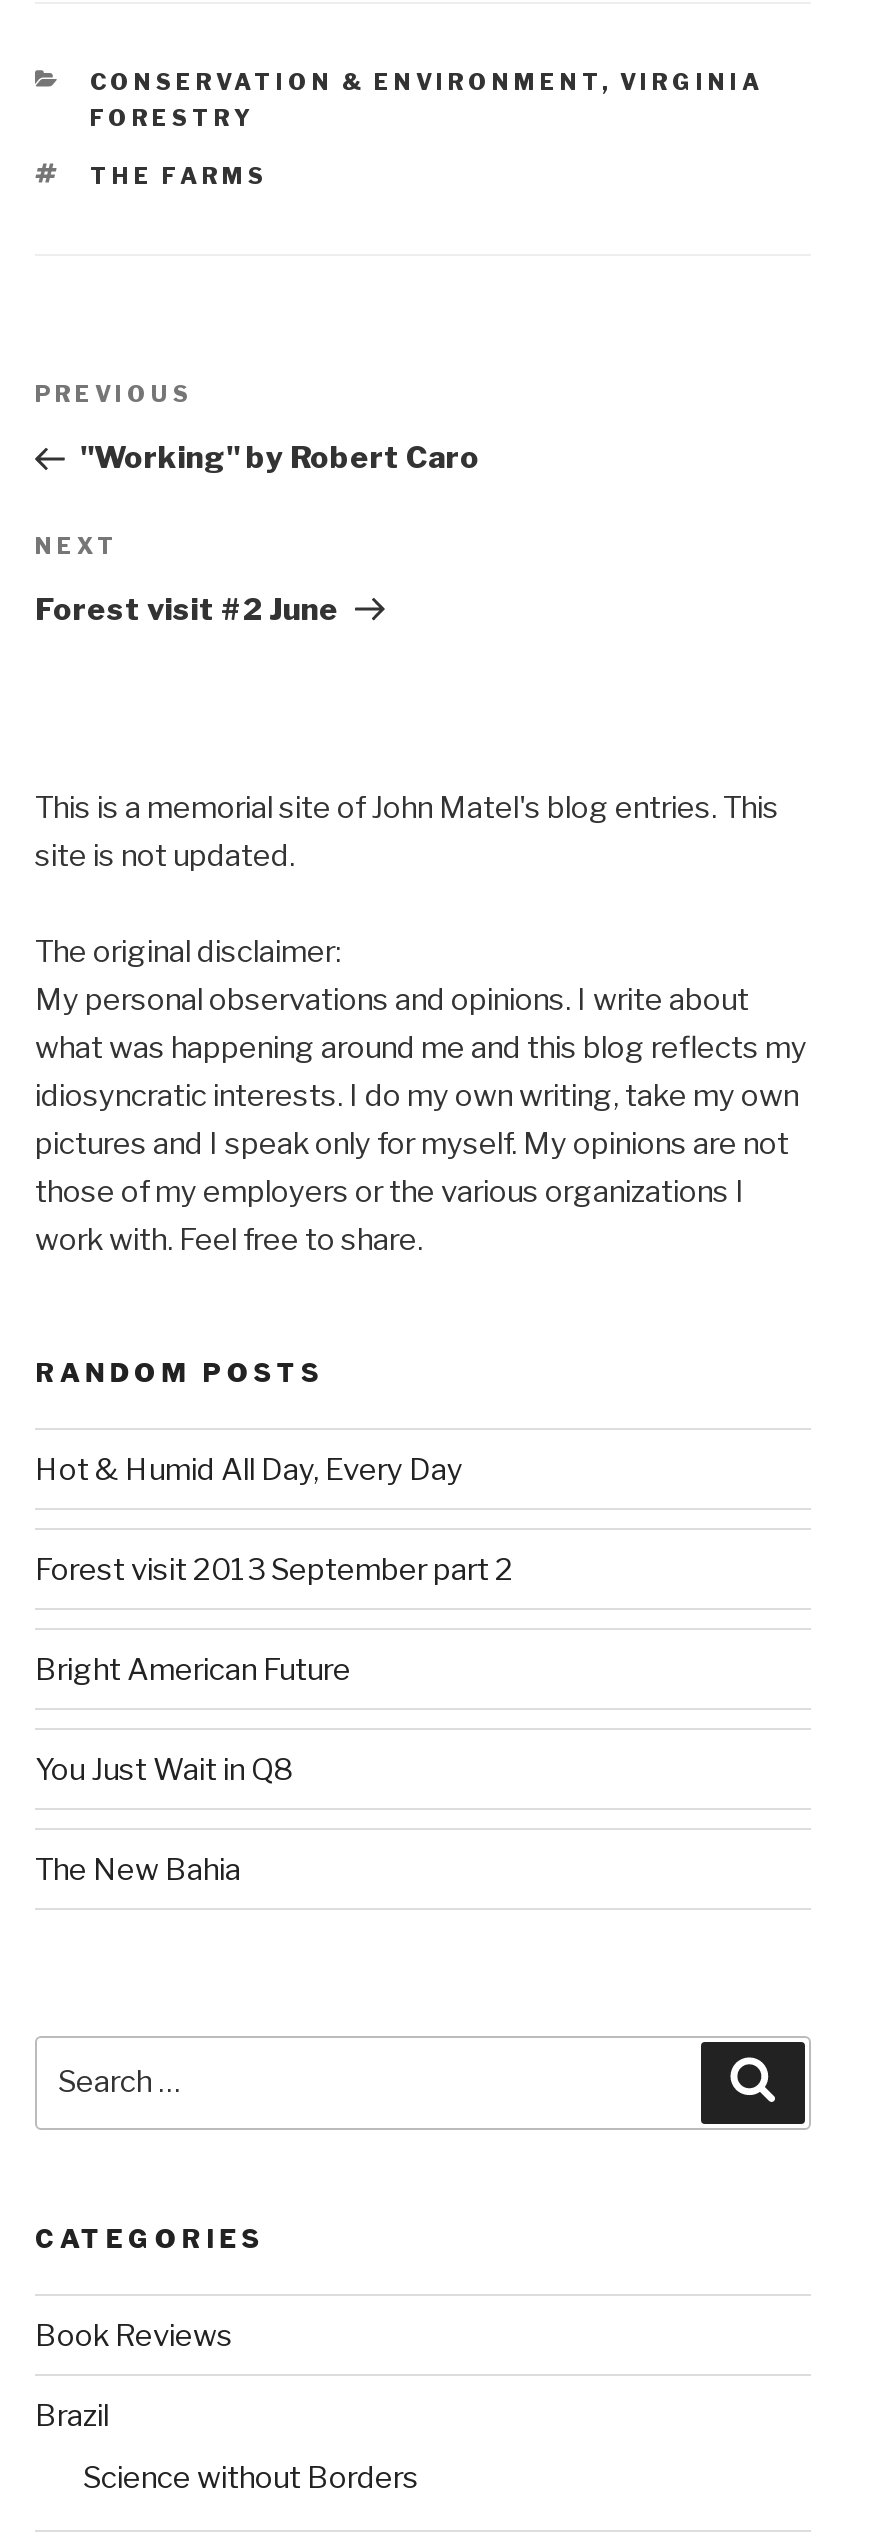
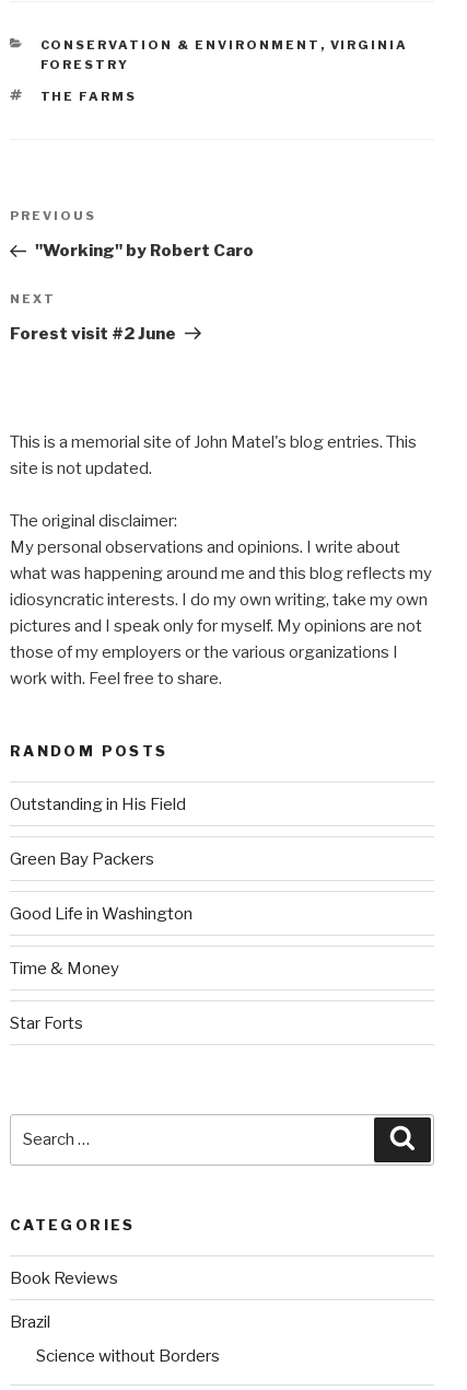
- Hot & Humid All Day, Every Day
+ Outstanding in His Field

- Forest visit 2013 September part 2
+ Green Bay Packers

- Bright American Future
+ Good Life in Washington

- You Just Wait in Q8
+ Time & Money

- The New Bahia
+ Star Forts
